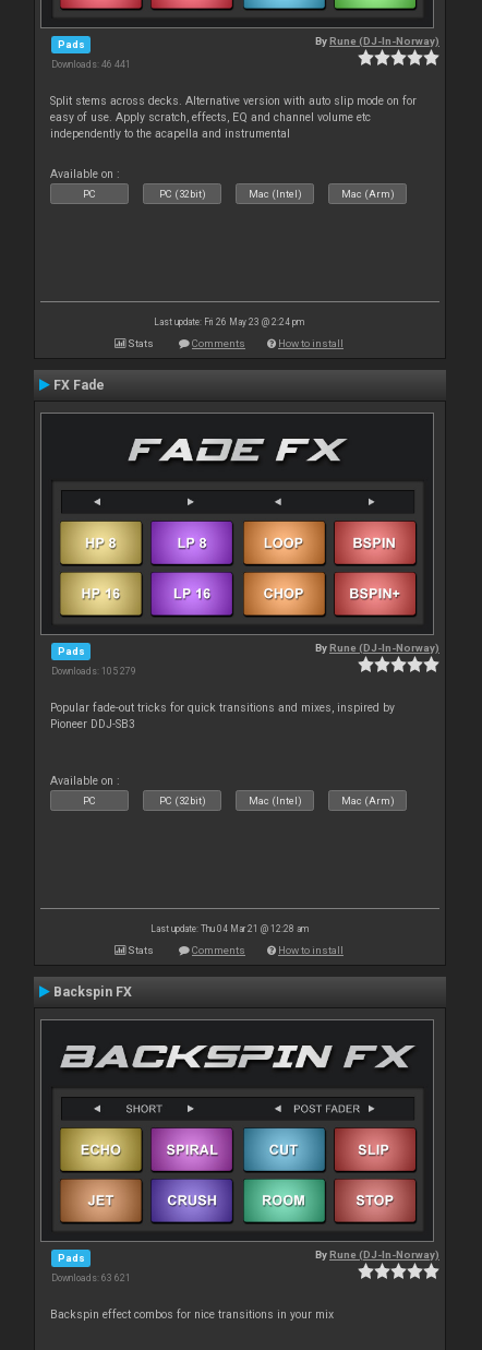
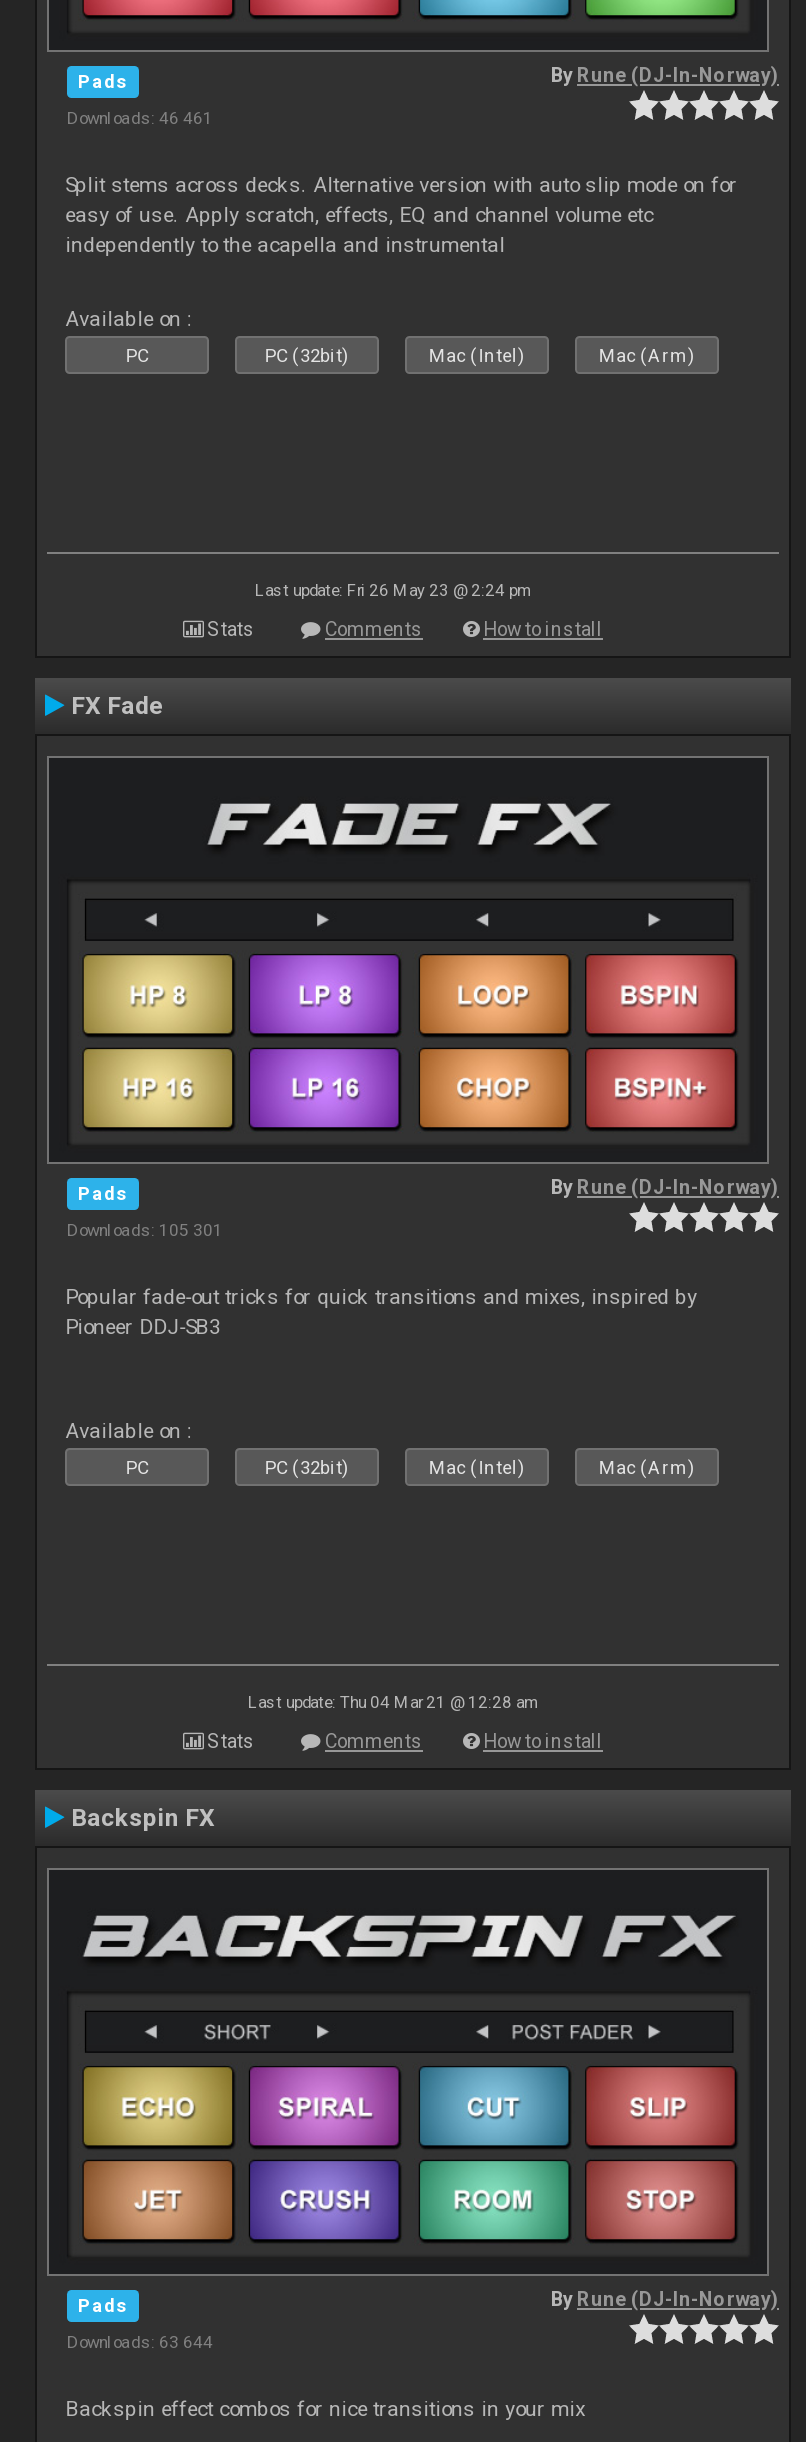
- Downloads: 46 441
+ Downloads: 46 461

- Downloads: 105 279
+ Downloads: 105 301

- Downloads: 63 621
+ Downloads: 63 644
